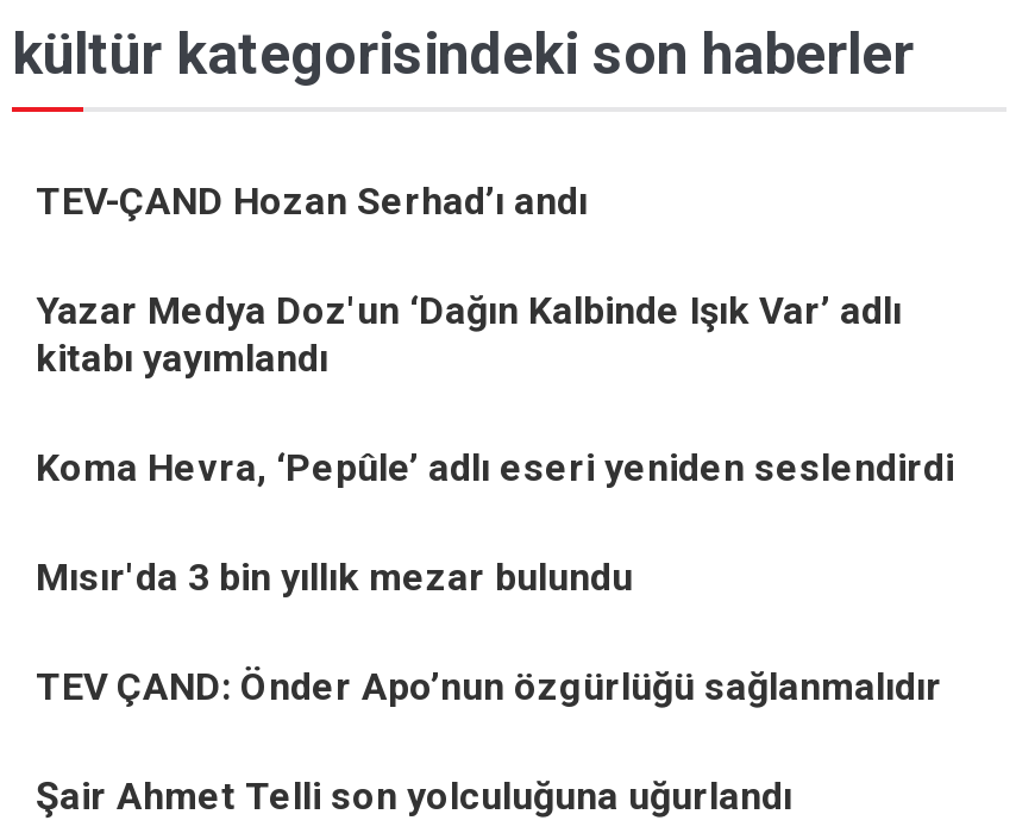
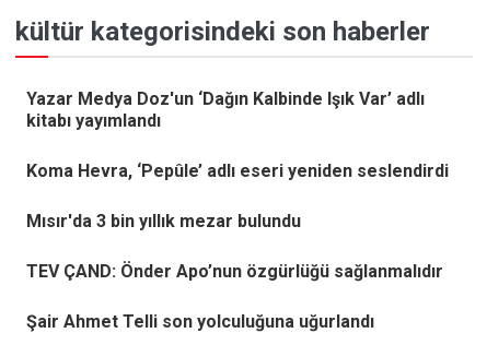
- TEV-ÇAND Hozan Serhad’ı andı
